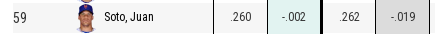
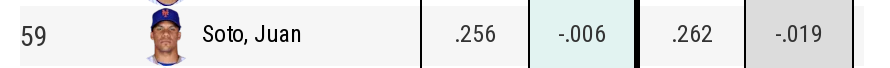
- .260
+ .256

- -.002
+ -.006
